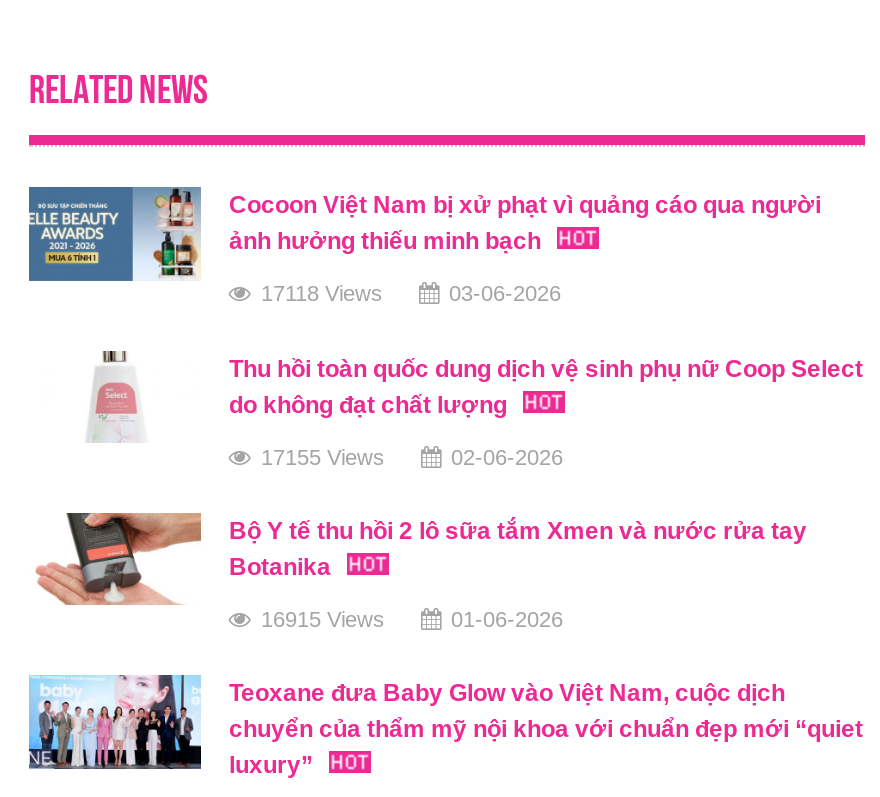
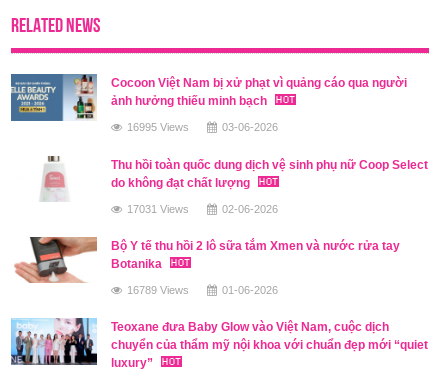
- 17118 Views
+ 16995 Views

- 17155 Views
+ 17031 Views

- 16915 Views
+ 16789 Views
